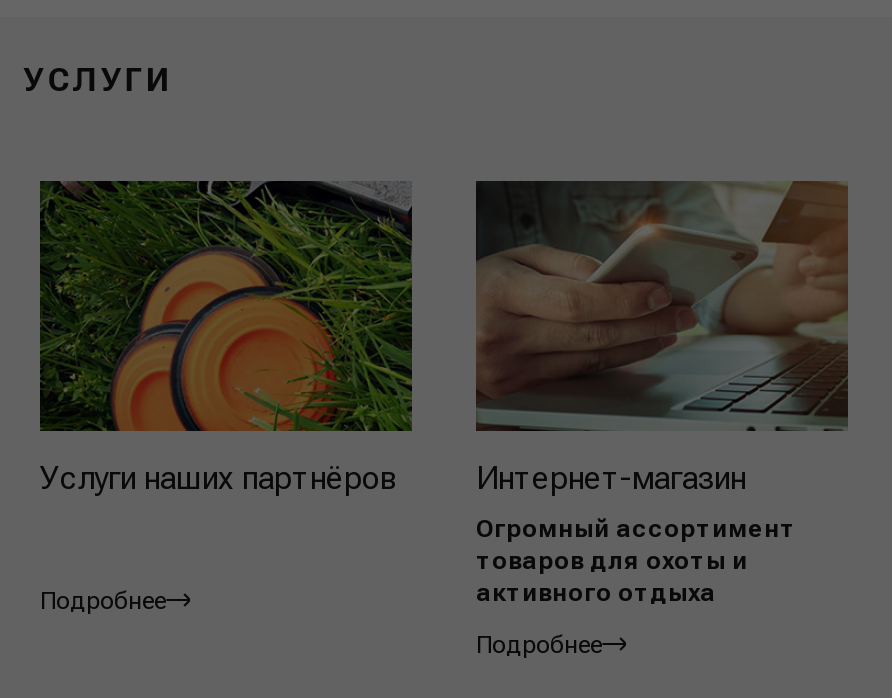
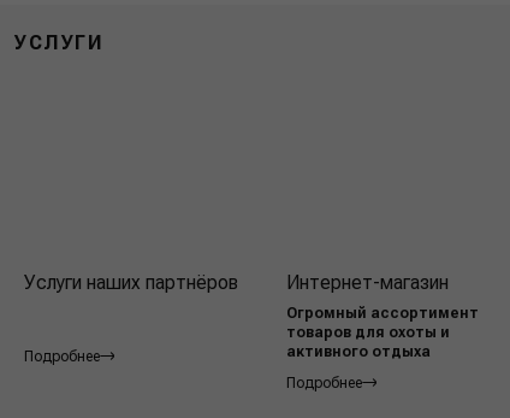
- [image]

- [image]
